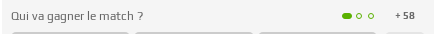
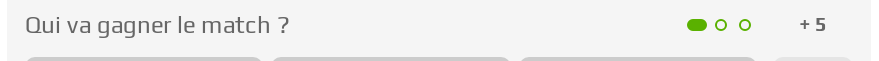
- + 58
+ + 5
